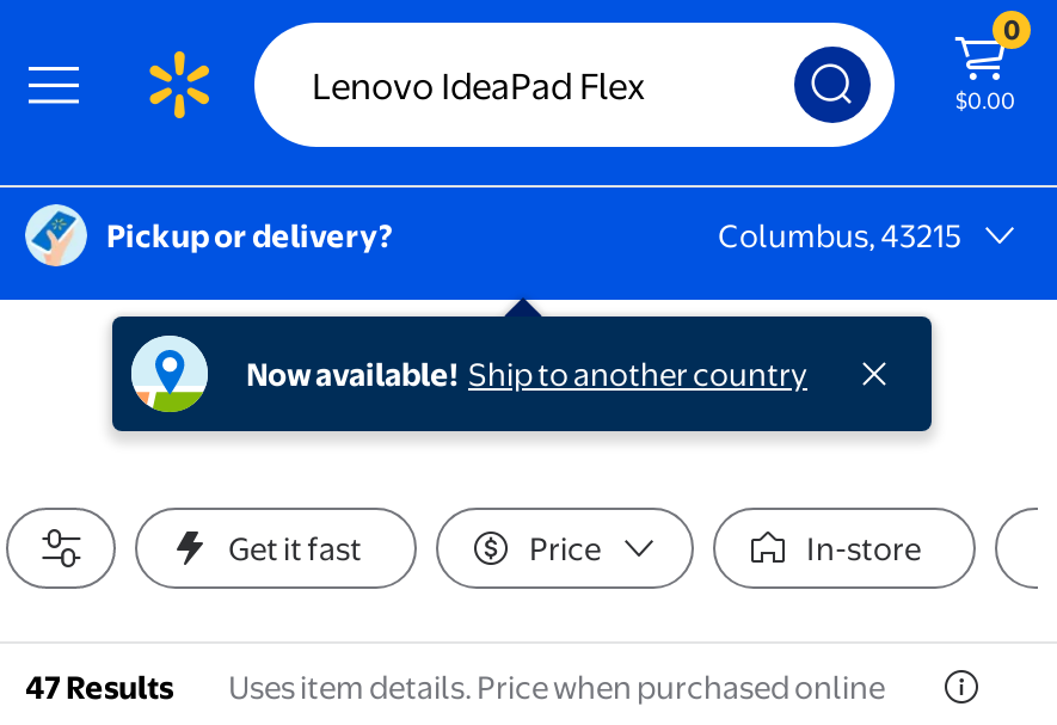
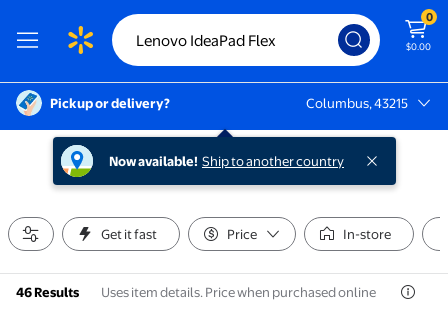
- 47 Results Uses item details. Price when purchased online
+ 46 Results Uses item details. Price when purchased online
